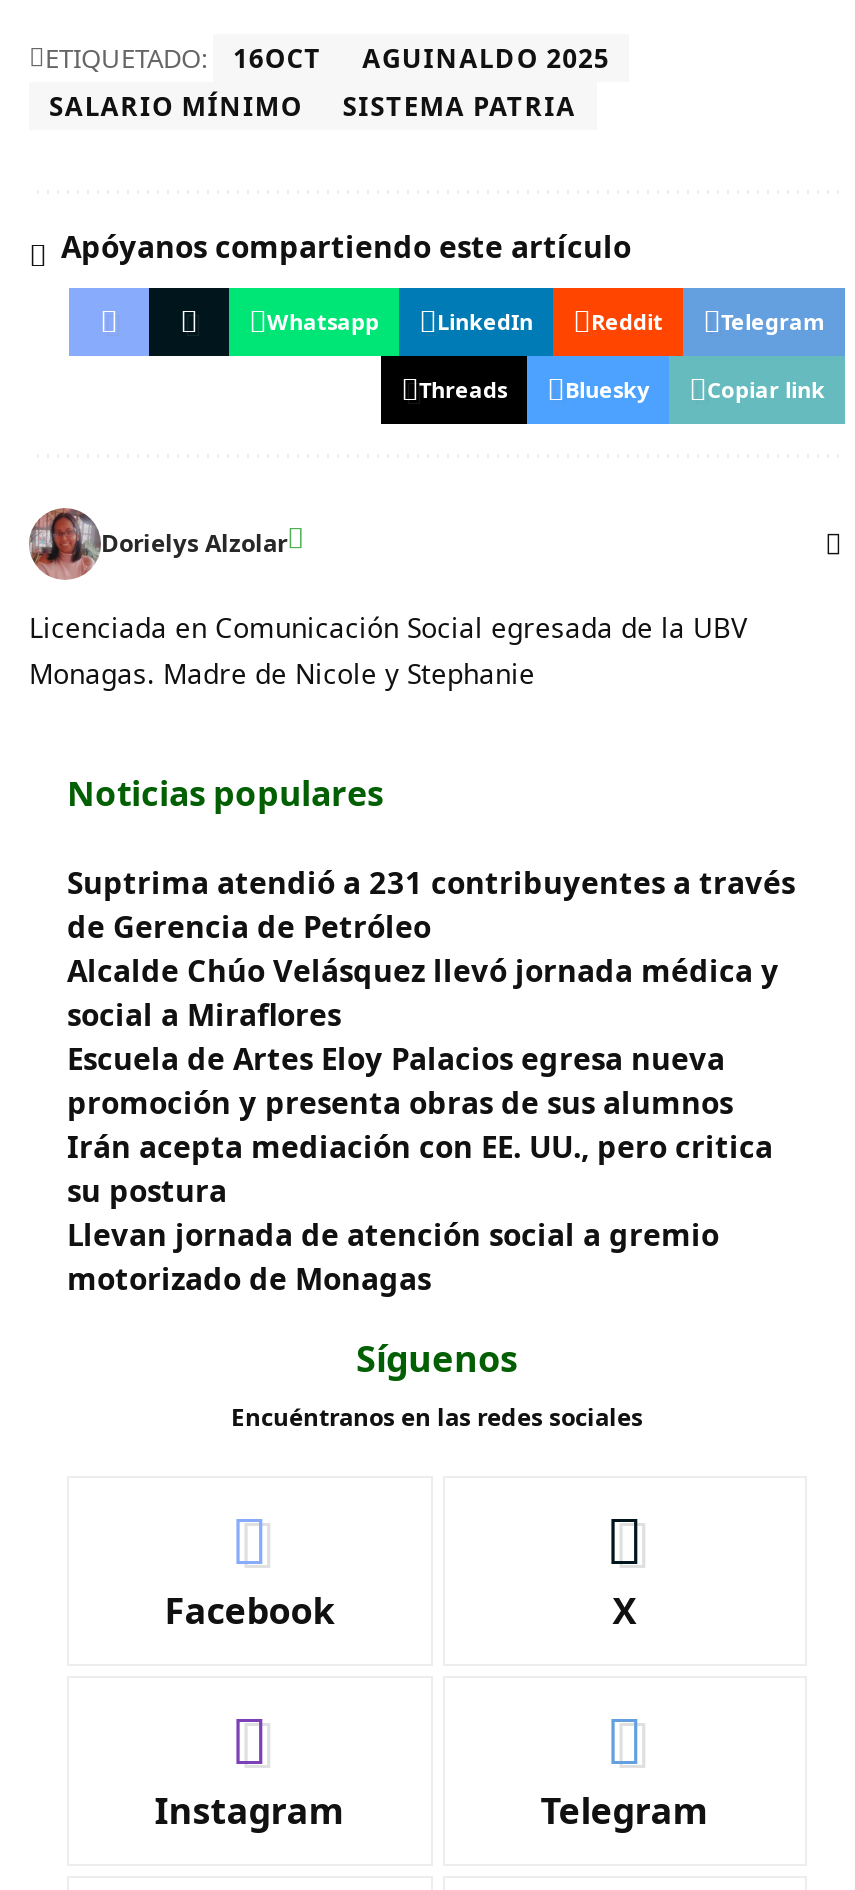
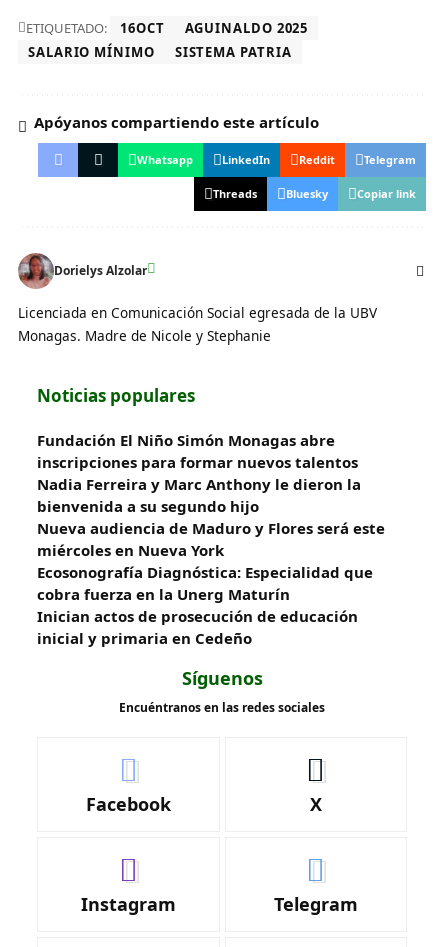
- Suptrima atendió a 231 contribuyentes a través
- de Gerencia de Petróleo
- Alcalde Chúo Velásquez llevó jornada médica y
- social a Miraflores
- Escuela de Artes Eloy Palacios egresa nueva
- promoción y presenta obras de sus alumnos
- Irán acepta mediación con EE. UU., pero critica
- su postura
- Llevan jornada de atención social a gremio
- motorizado de Monagas
+ Fundación El Niño Simón Monagas abre
+ inscripciones para formar nuevos talentos
+ Nadia Ferreira y Marc Anthony le dieron la
+ bienvenida a su segundo hijo
+ Nueva audiencia de Maduro y Flores será este
+ miércoles en Nueva York
+ Ecosonografía Diagnóstica: Especialidad que
+ cobra fuerza en la Unerg Maturín
+ Inician actos de prosecución de educación
+ inicial y primaria en Cedeño
